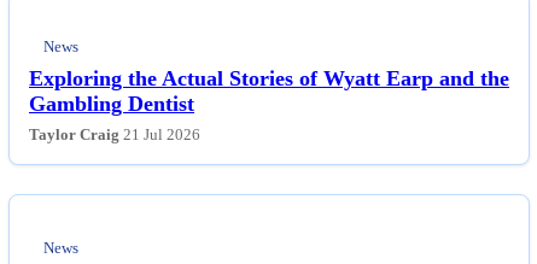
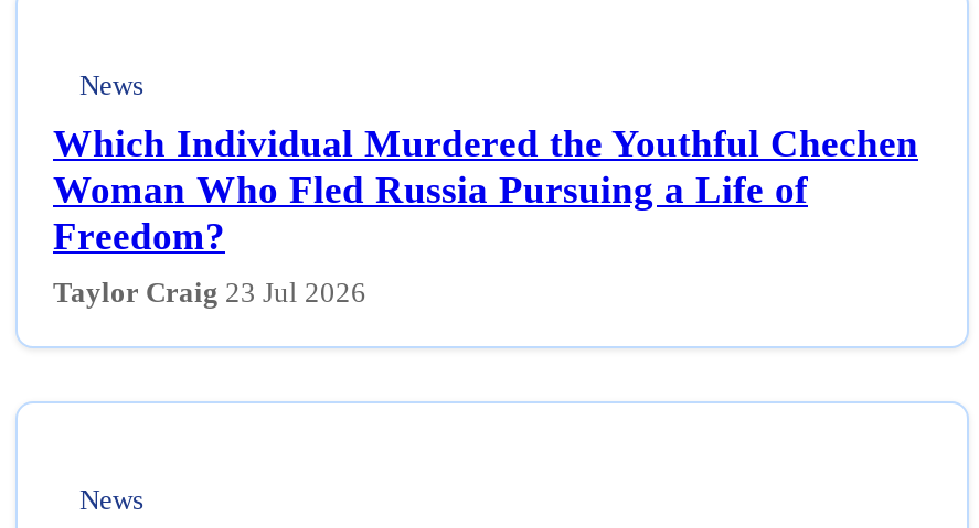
- Exploring the Actual Stories of Wyatt Earp and the
- Gambling Dentist
- Taylor Craig 21 Jul 2026
+ Which Individual Murdered the Youthful Chechen
+ Woman Who Fled Russia Pursuing a Life of
+ Freedom?
+ Taylor Craig 23 Jul 2026
